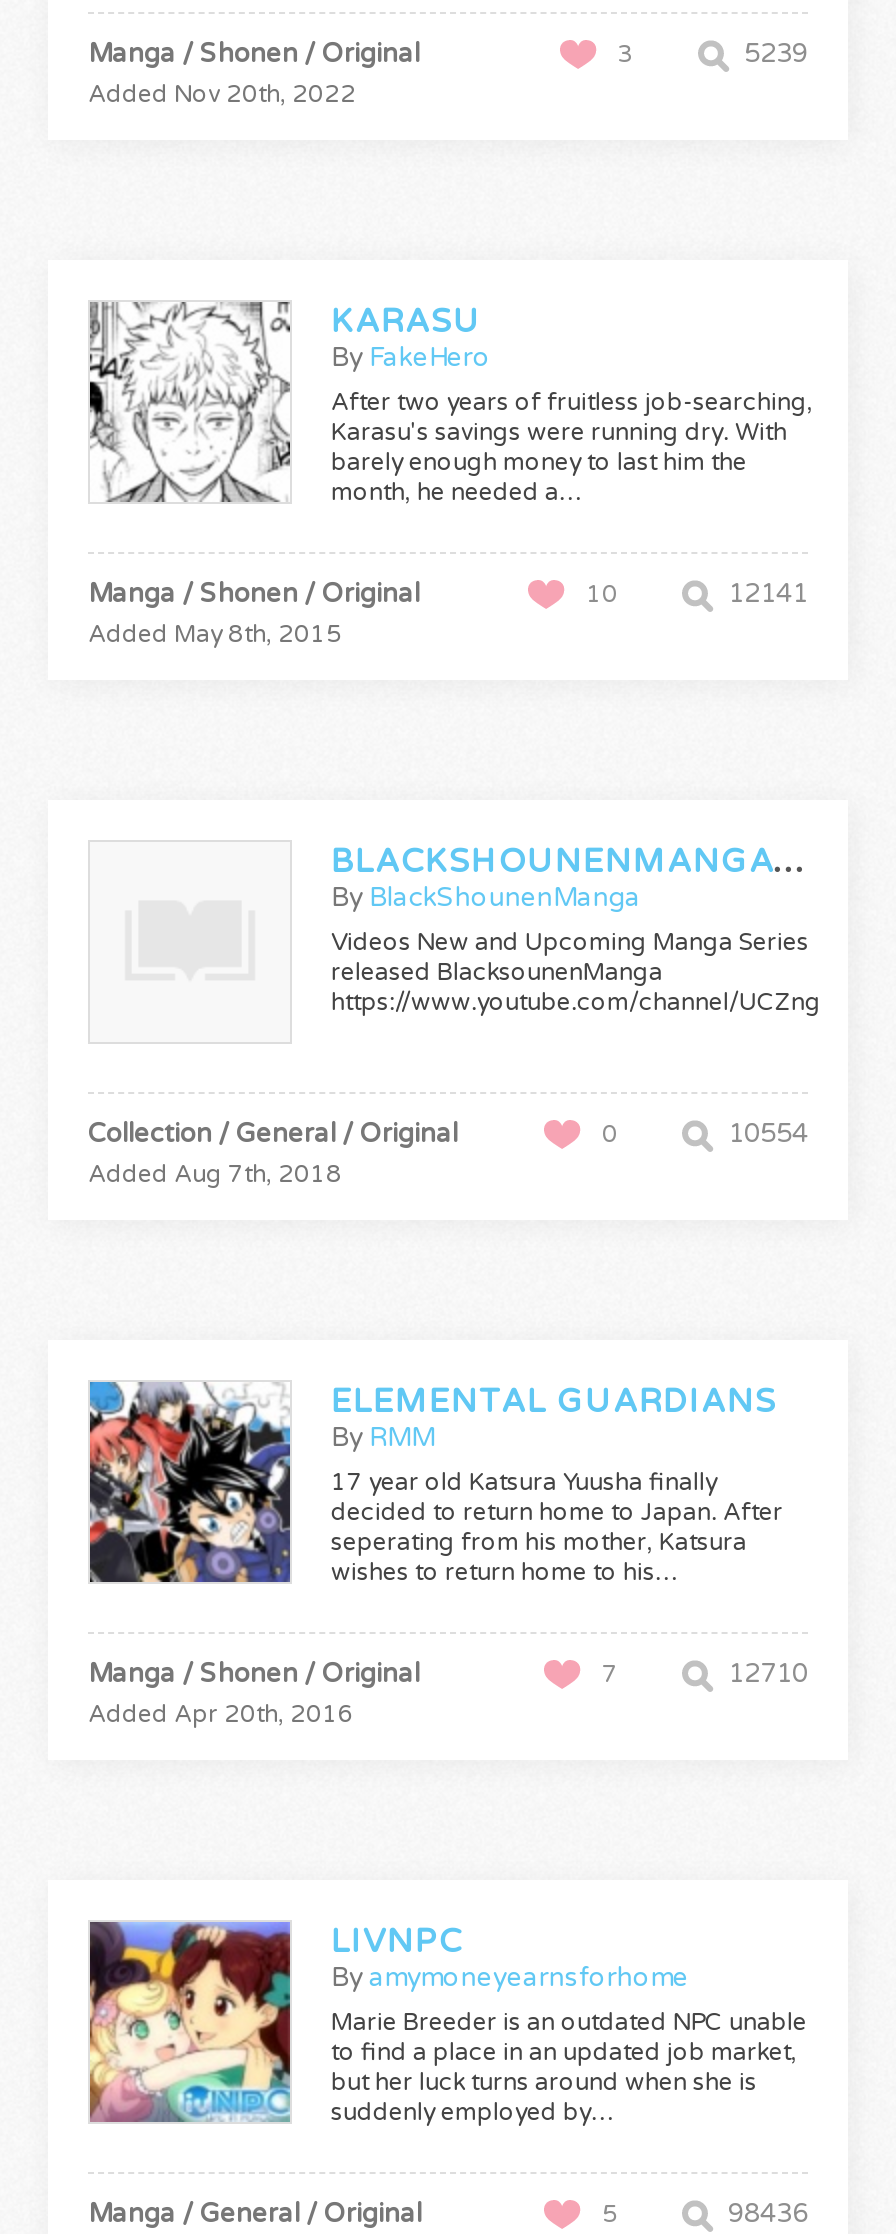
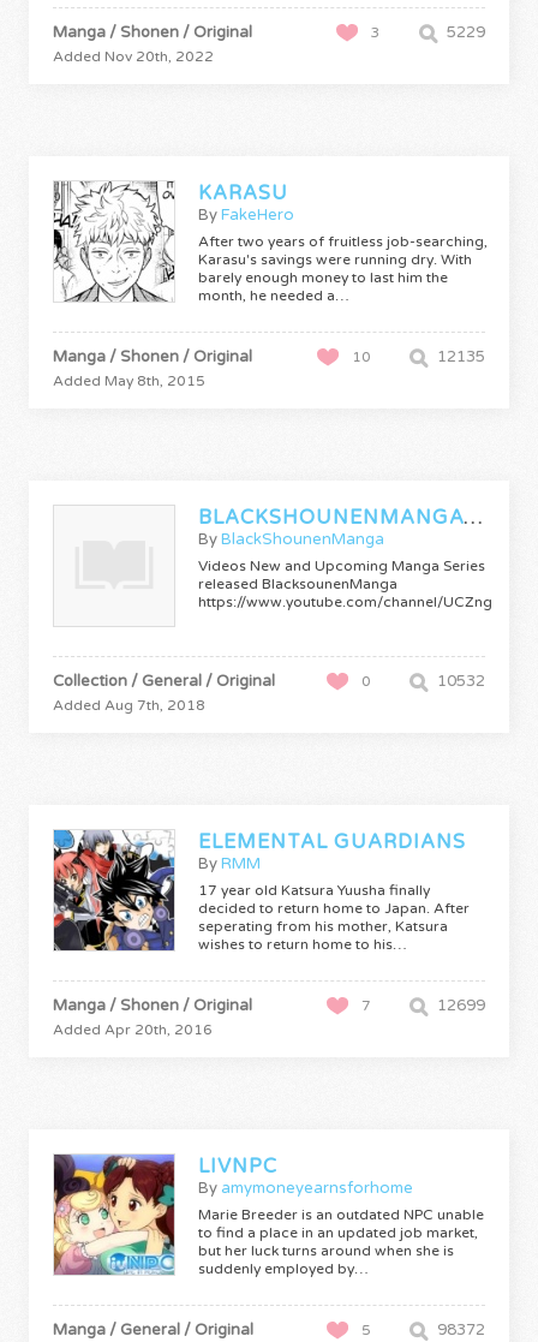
- 5239
+ 5229

- 12141
+ 12135

- 10554
+ 10532

- 12710
+ 12699

- 98436
+ 98372
